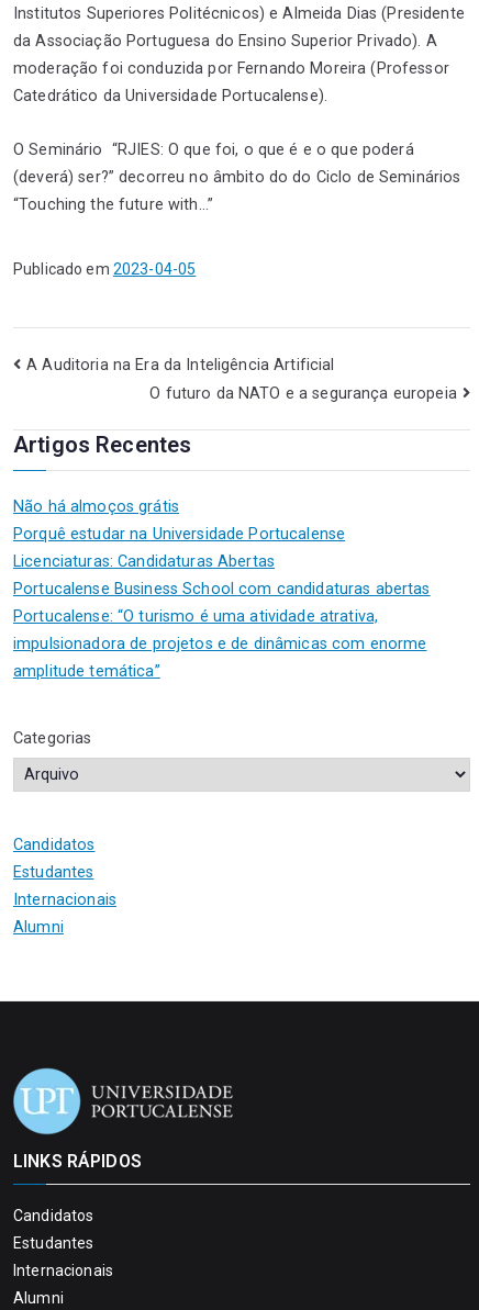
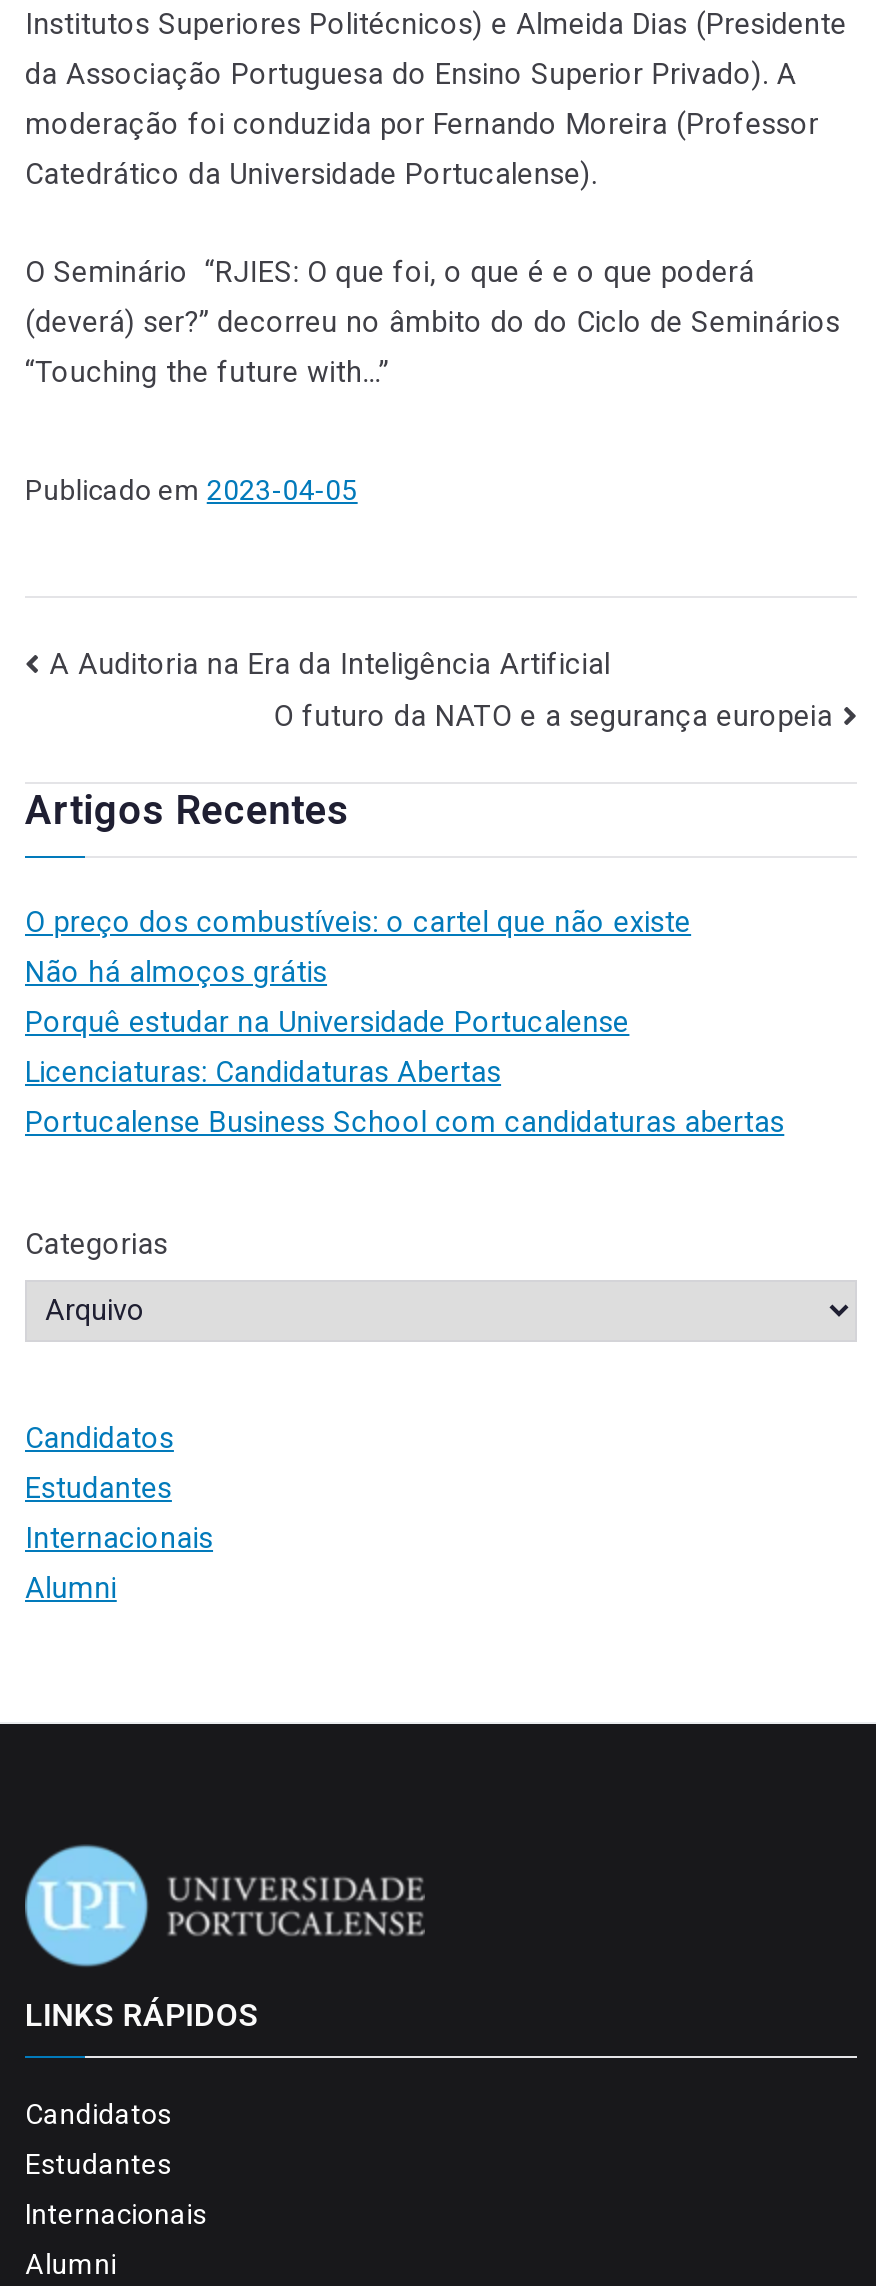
+ O preço dos combustíveis: o cartel que não existe

moved down: Não há almoços grátis | Porquê estudar na Universidade Portucalense | Licenciaturas: Candidaturas Abertas | Portucalense Business School com candidaturas abertas

- Portucalense: “O turismo é uma atividade atrativa,
- impulsionadora de projetos e de dinâmicas com enorme
- amplitude temática”
